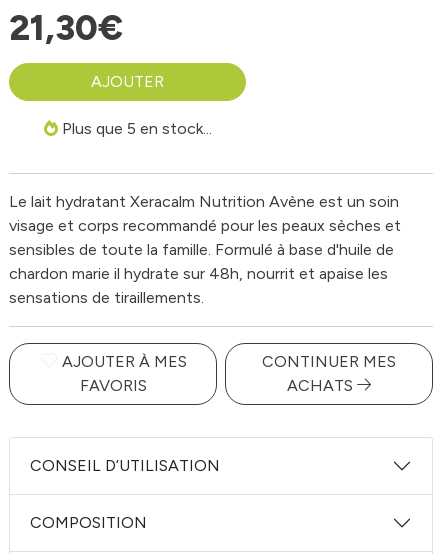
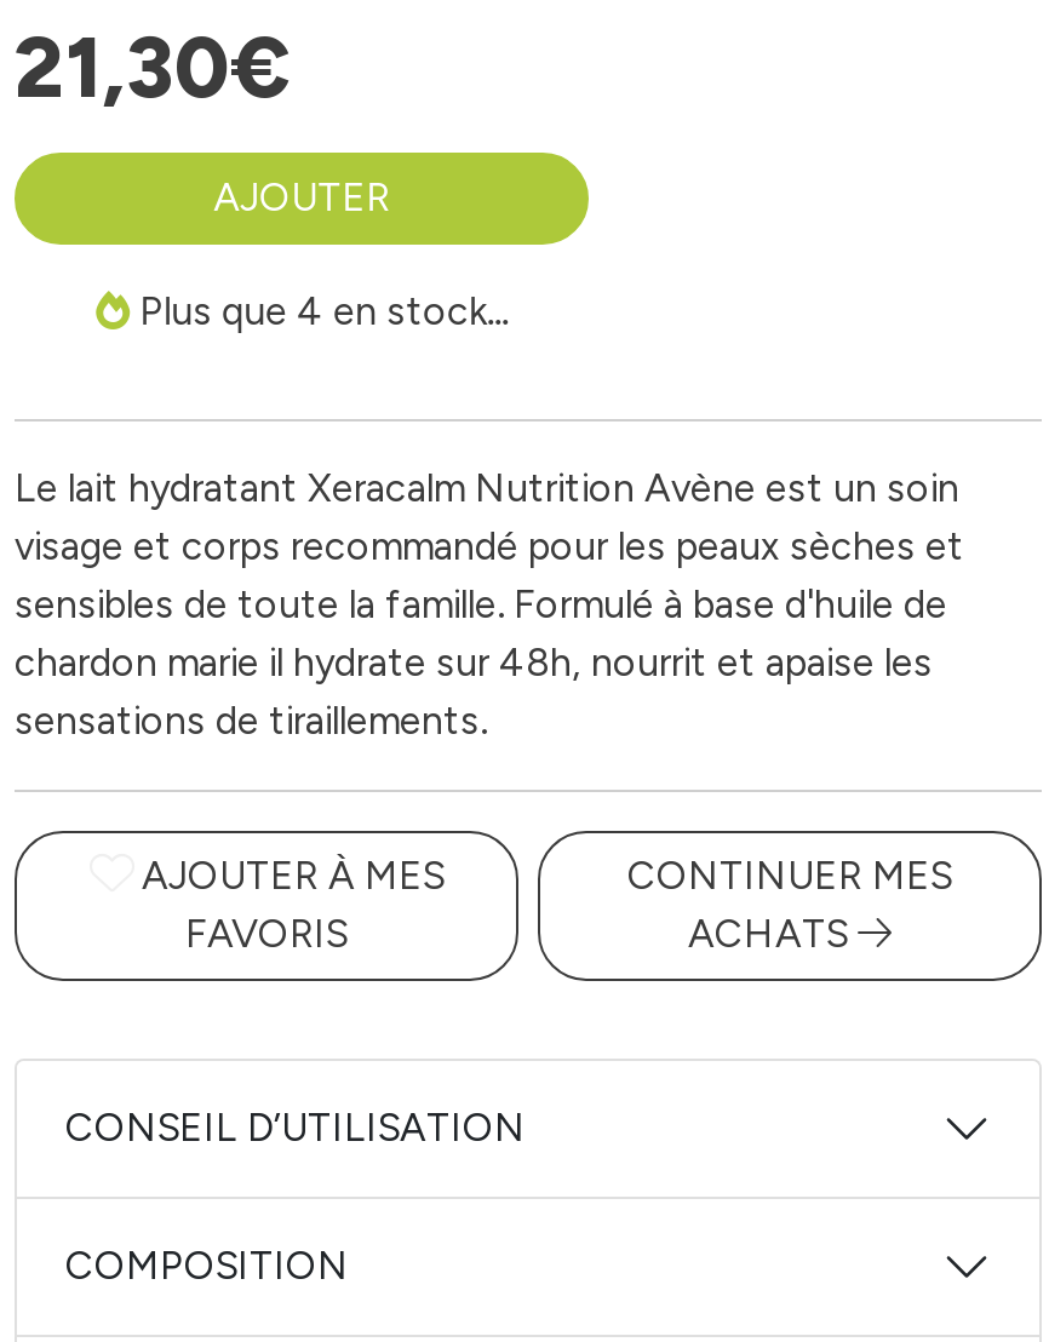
- Plus que 5 en stock...
+ Plus que 4 en stock...
